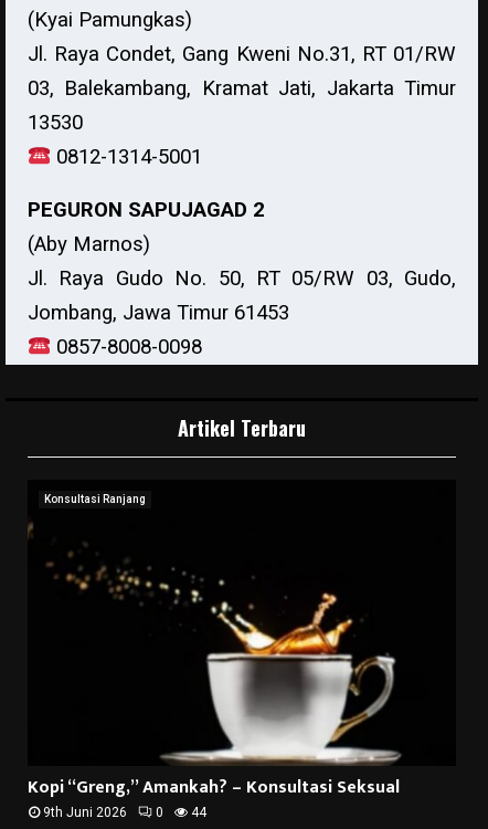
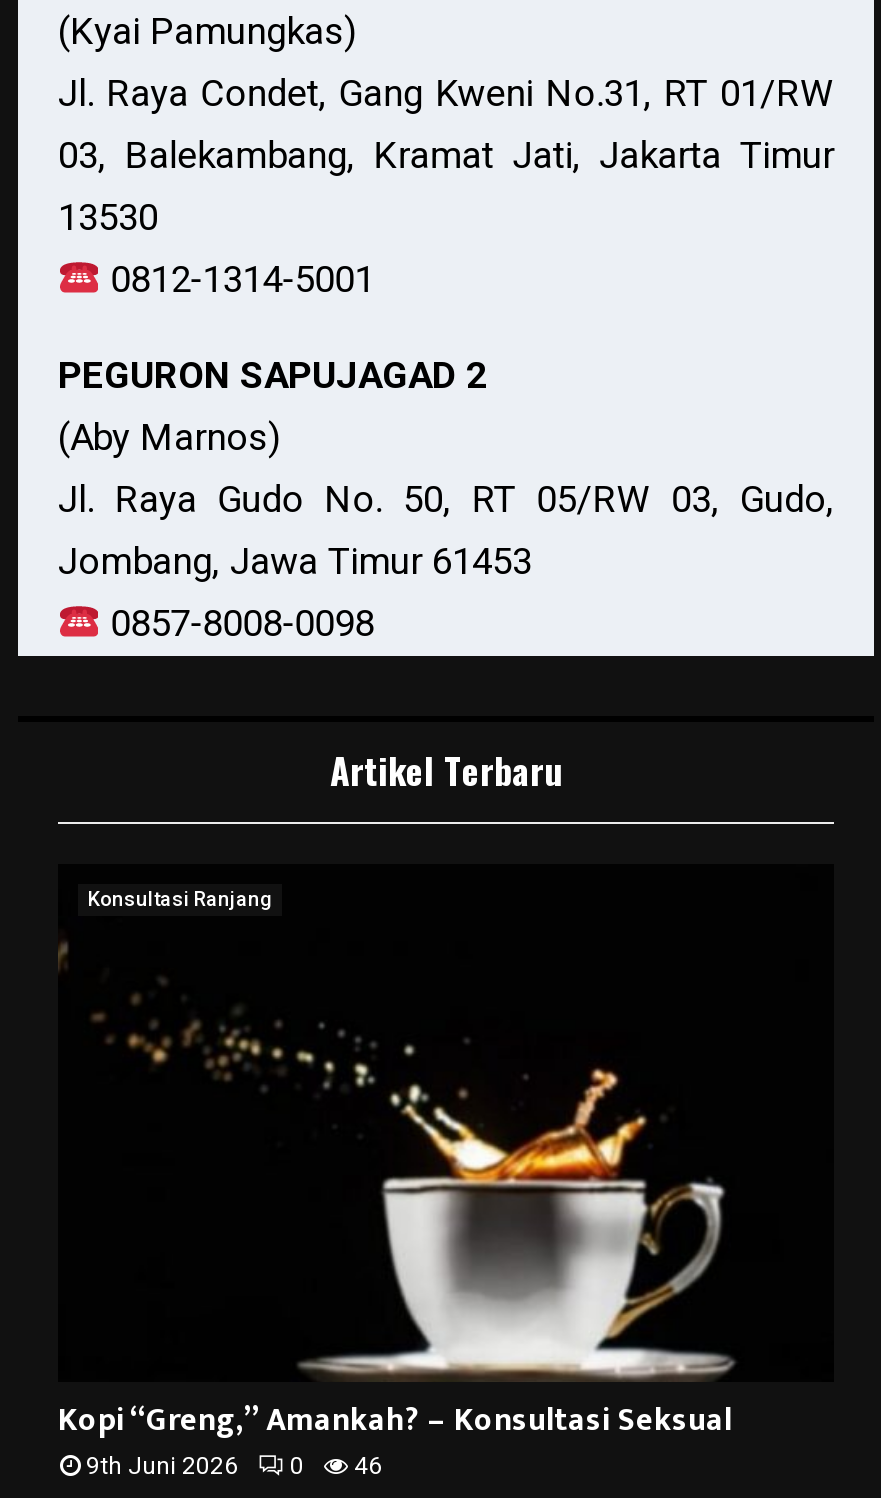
- 9th Juni 2026 0 44
+ 9th Juni 2026 0 46
